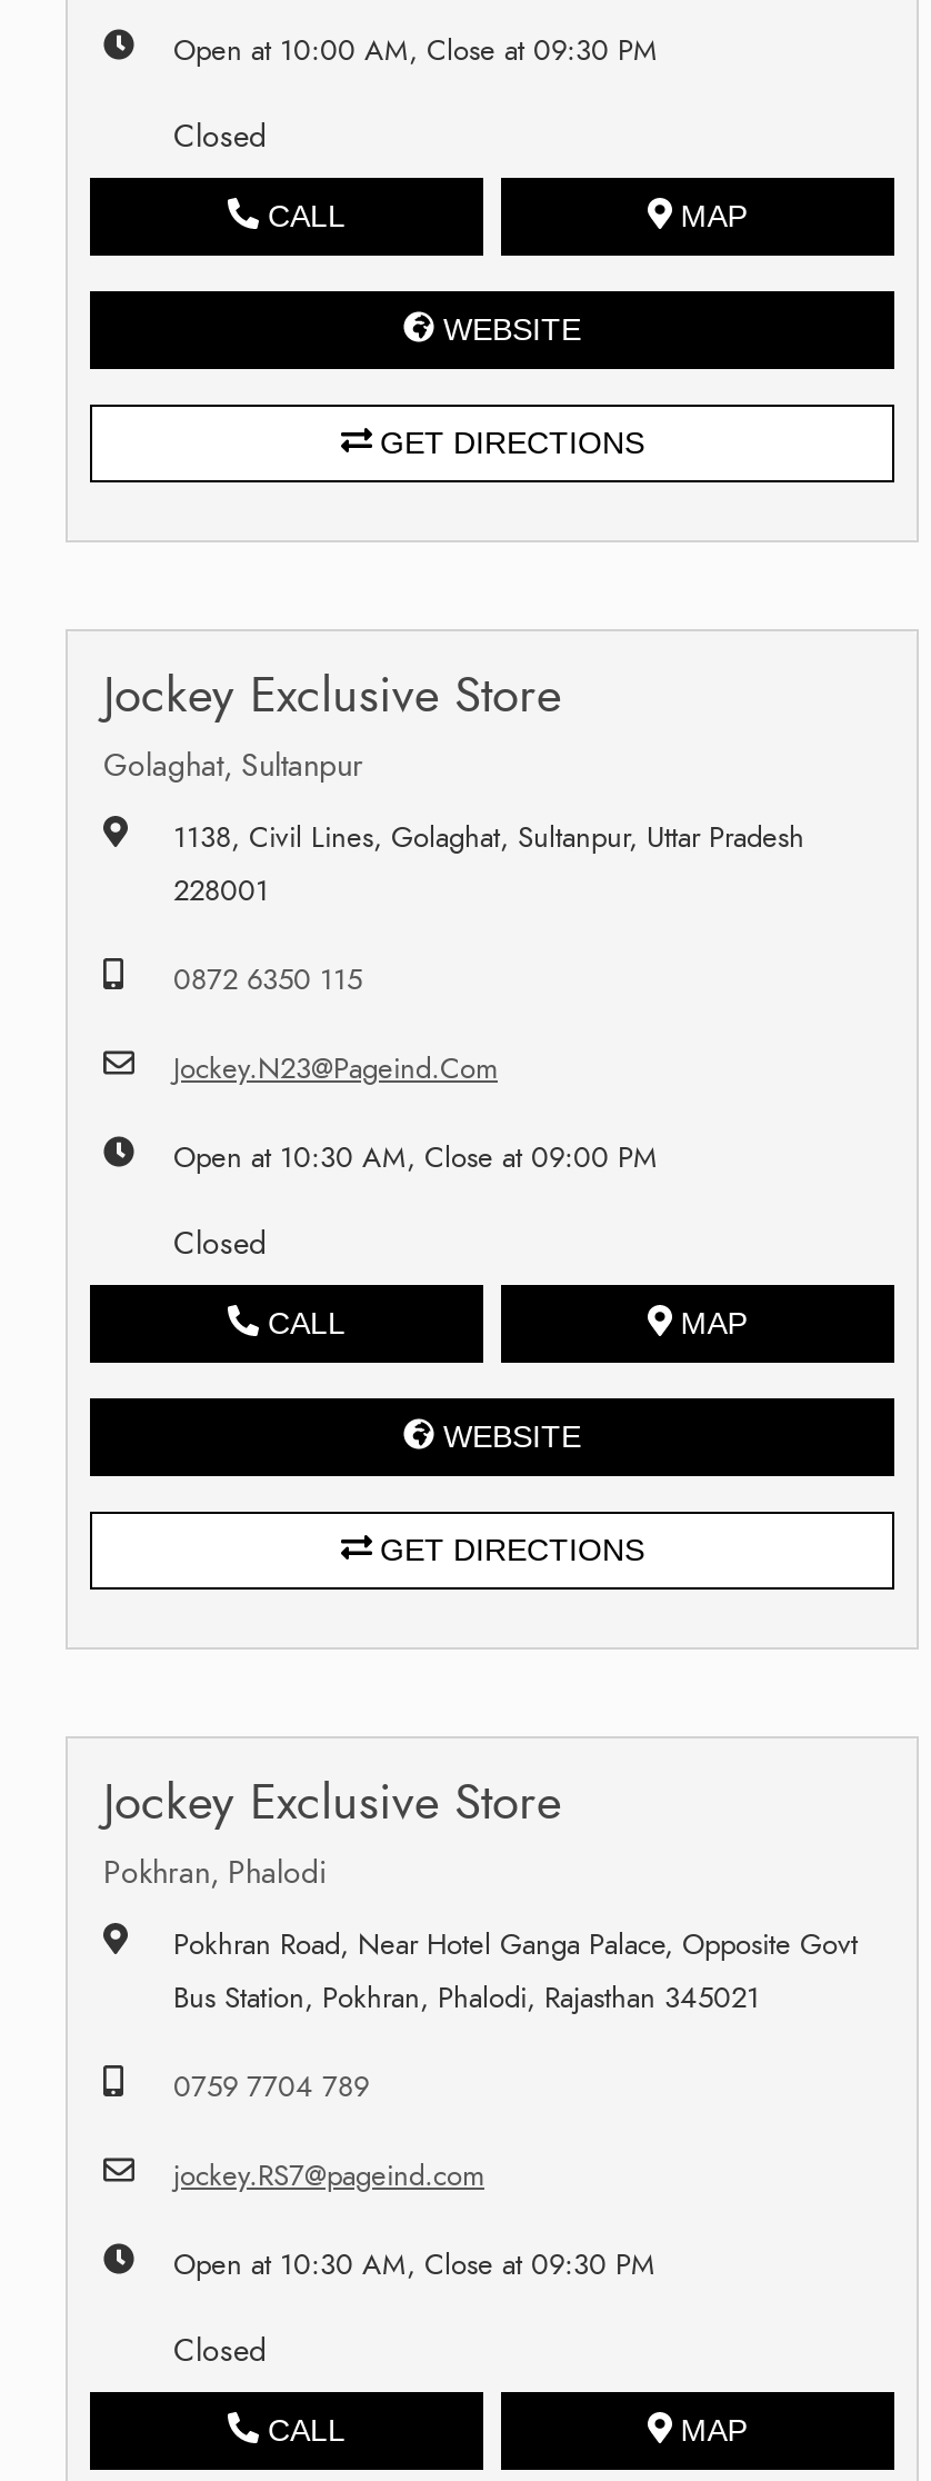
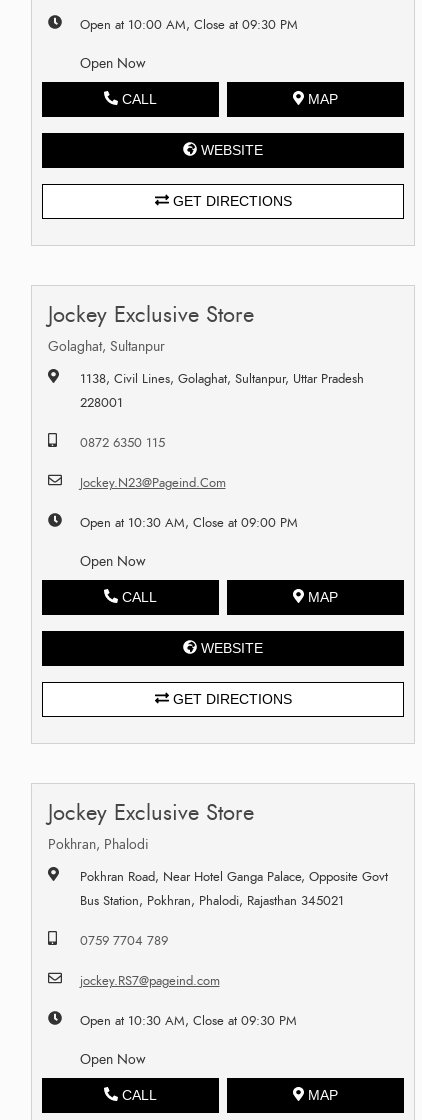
- Closed
+ Open Now

- Closed
+ Open Now

- Closed
+ Open Now
